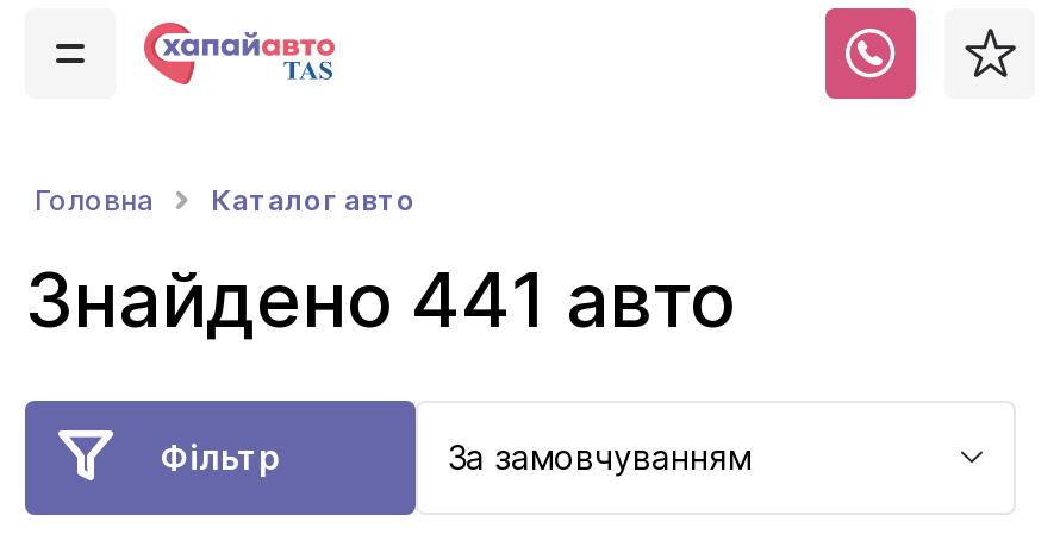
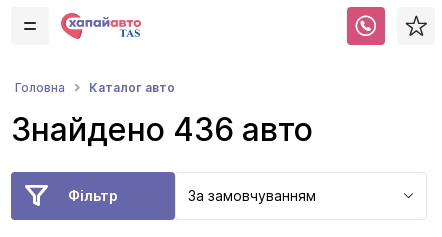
- Знайдено 441 авто
+ Знайдено 436 авто
